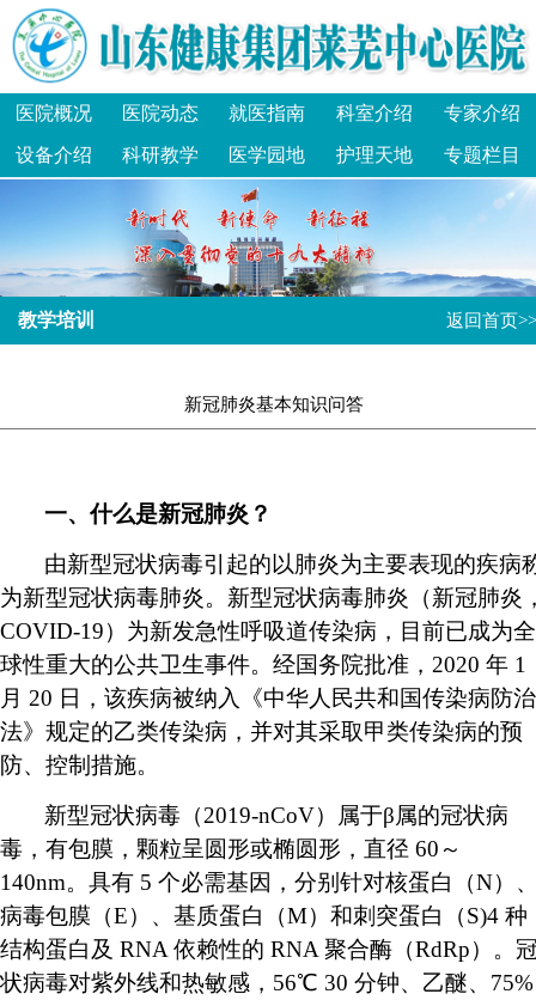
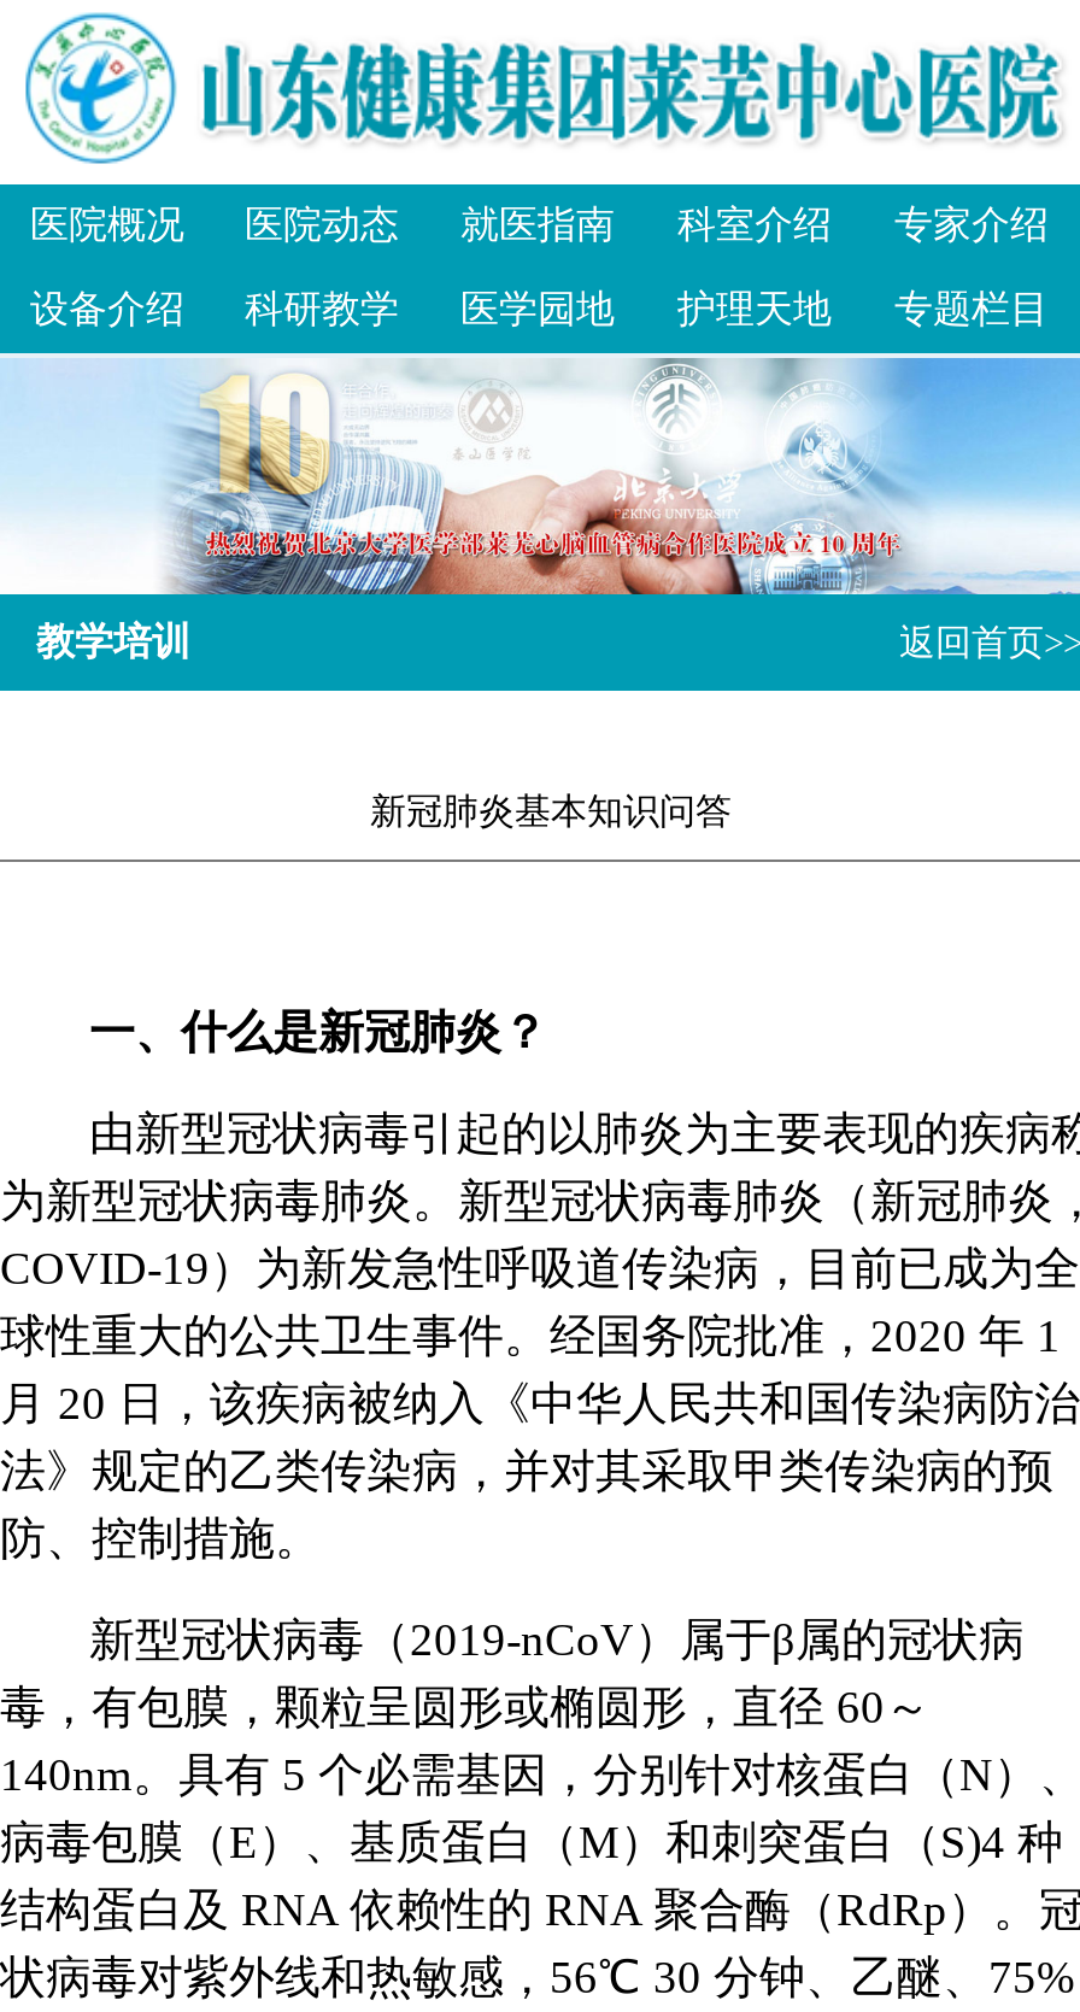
- [image]
+ [image]
